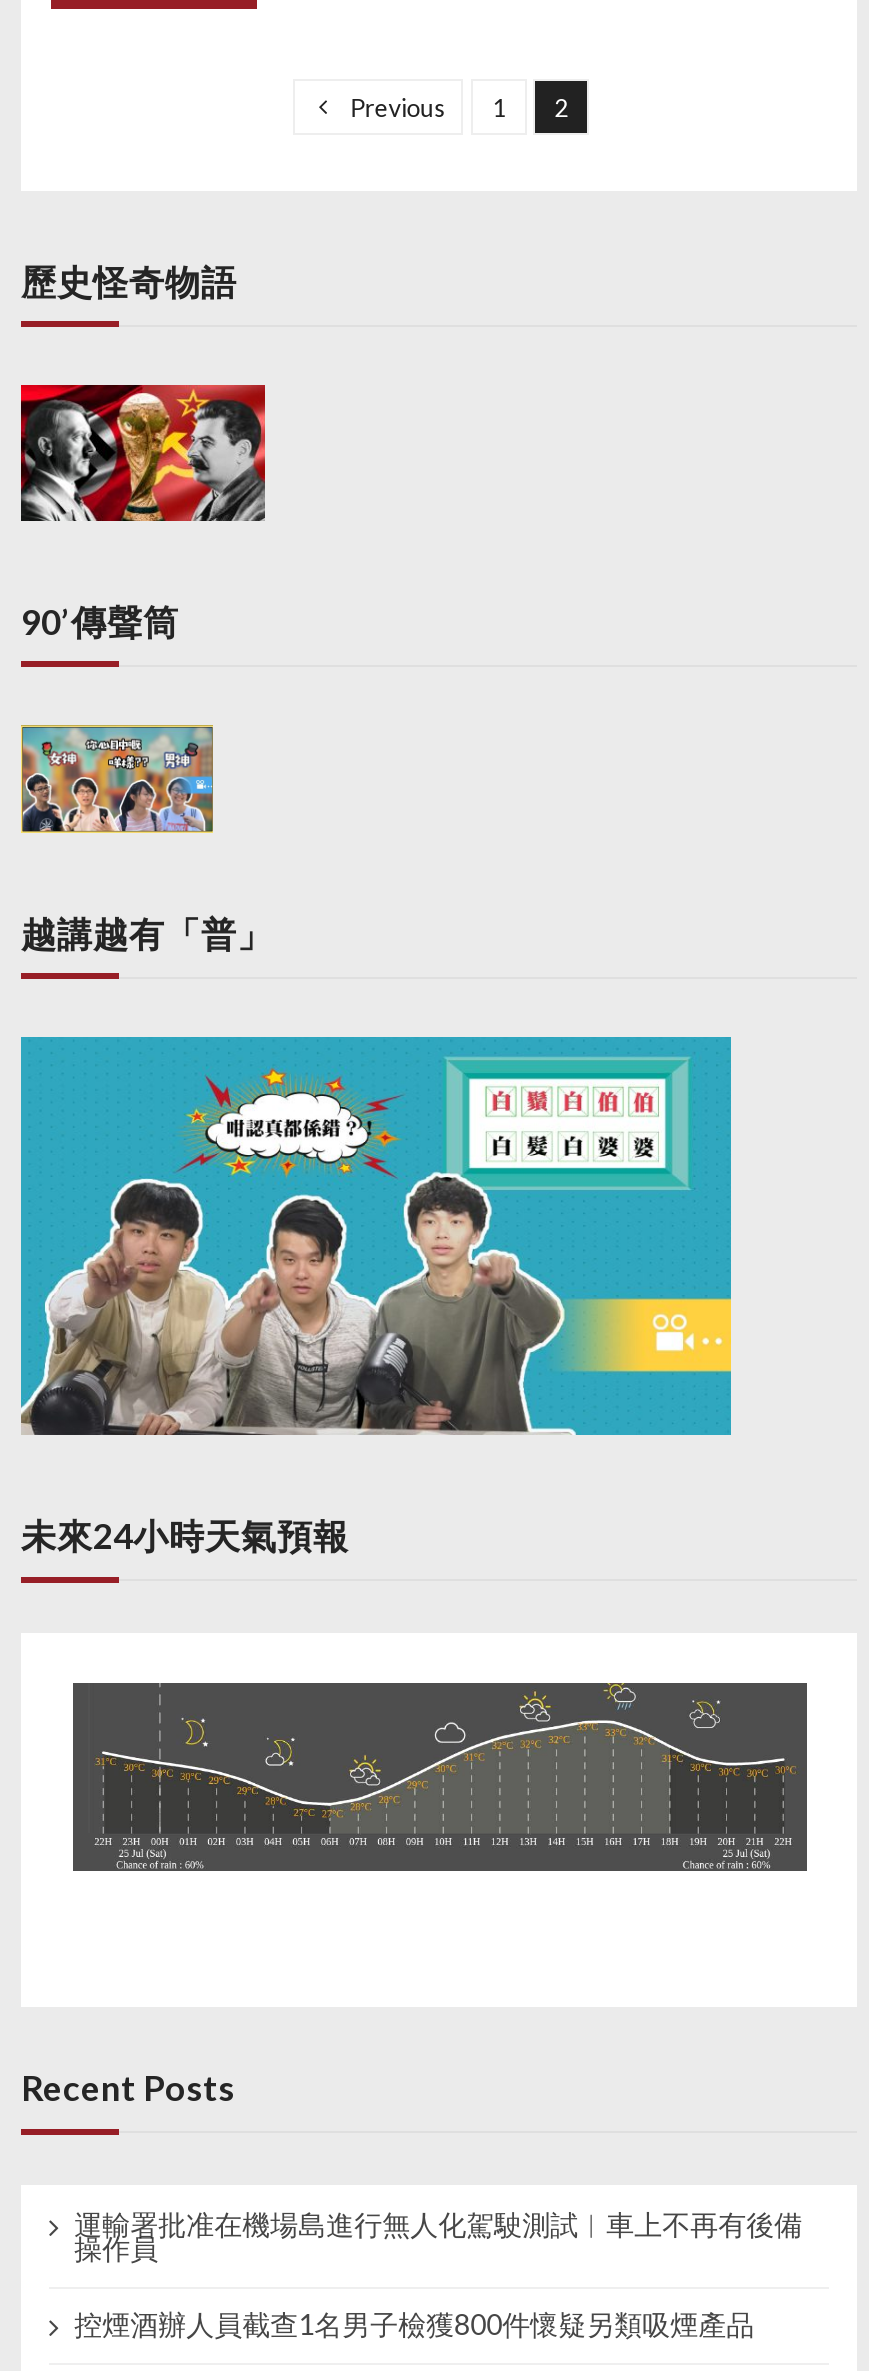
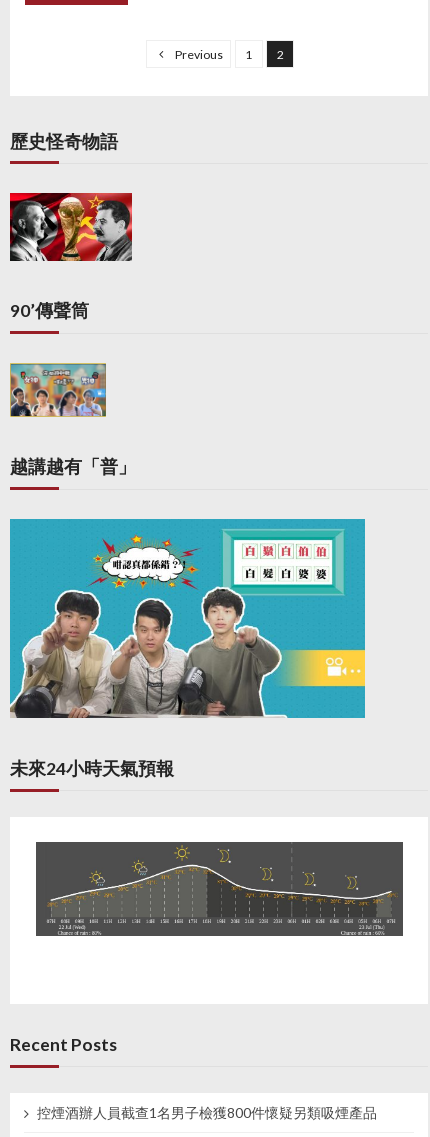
- [image]
+ [image]

- 運輸署批准在機場島進行無人化駕駛測試︱車上不再有後備
- 操作員
